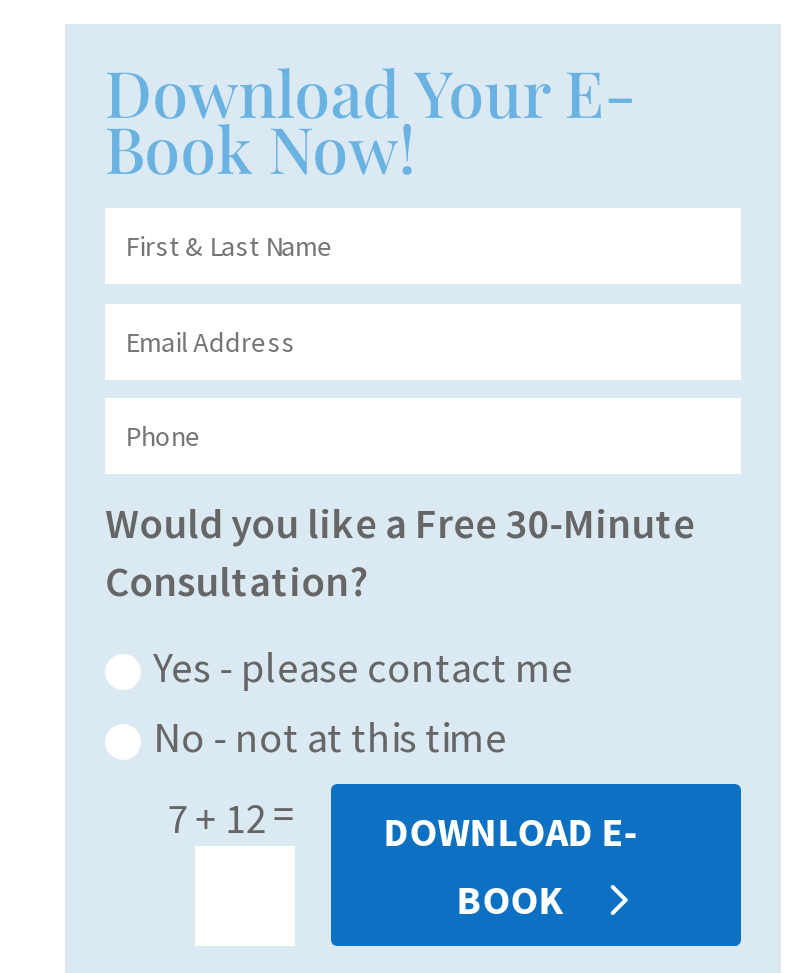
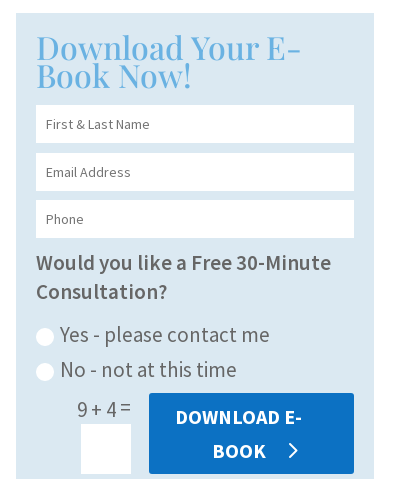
- 7 + 12= DOWNLOAD E-
+ 9 + 4= DOWNLOAD E-
